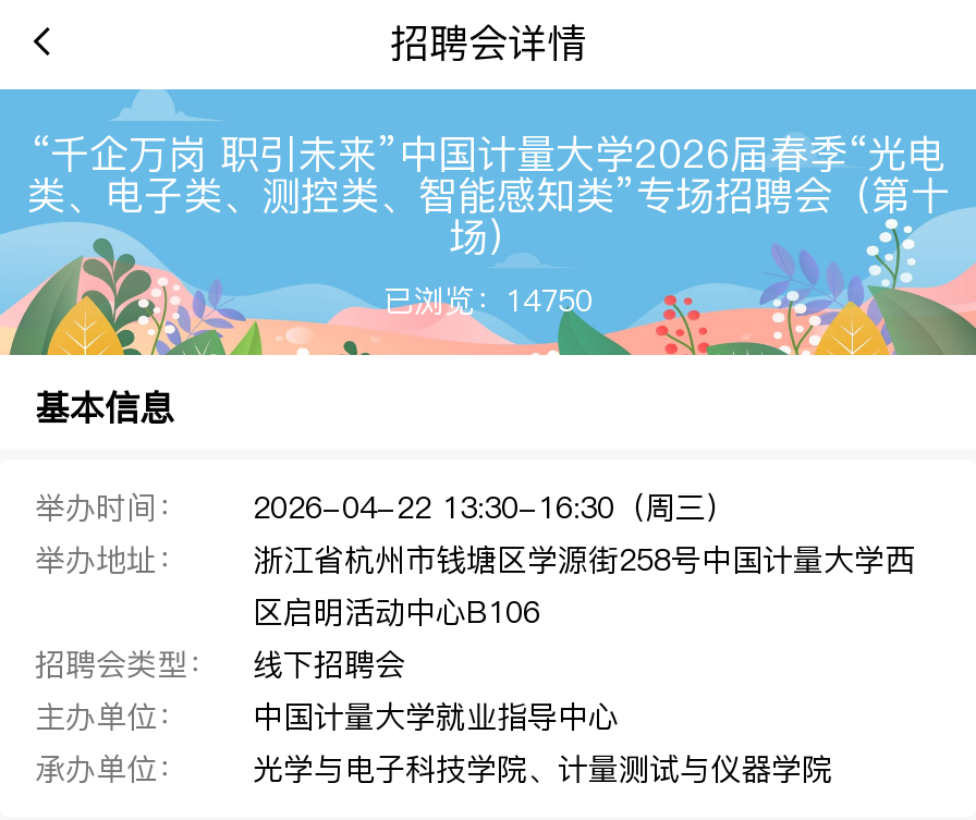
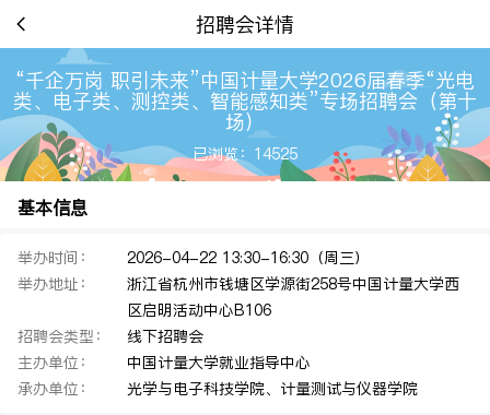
- 已浏览：14750
+ 已浏览：14525
